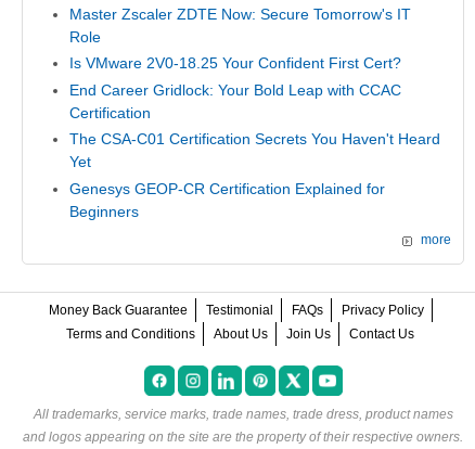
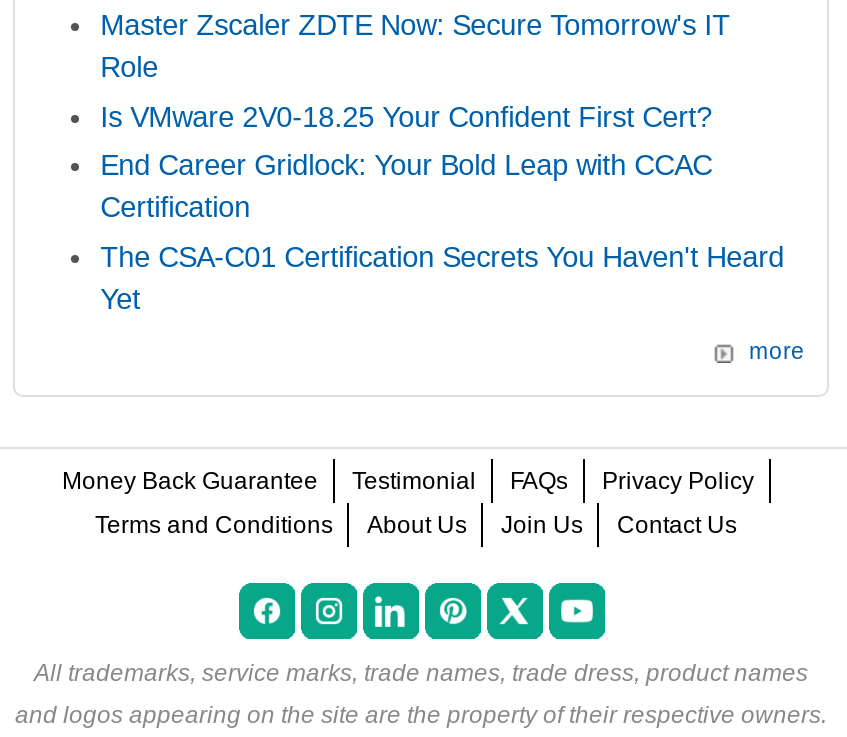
- Genesys GEOP-CR Certification Explained for
- Beginners
